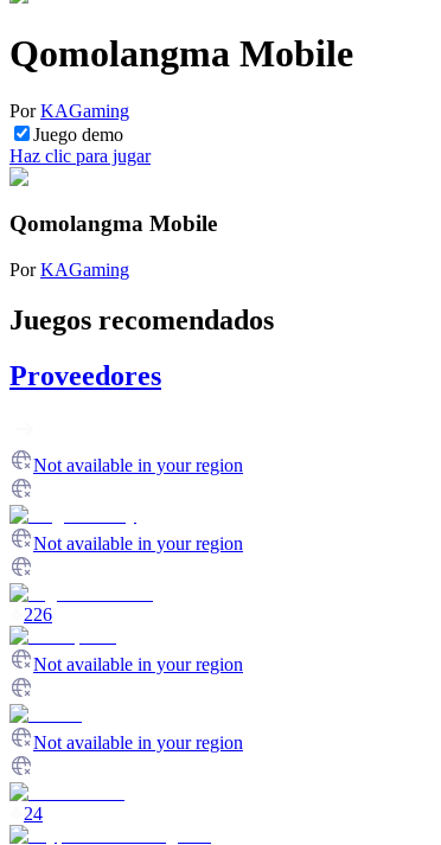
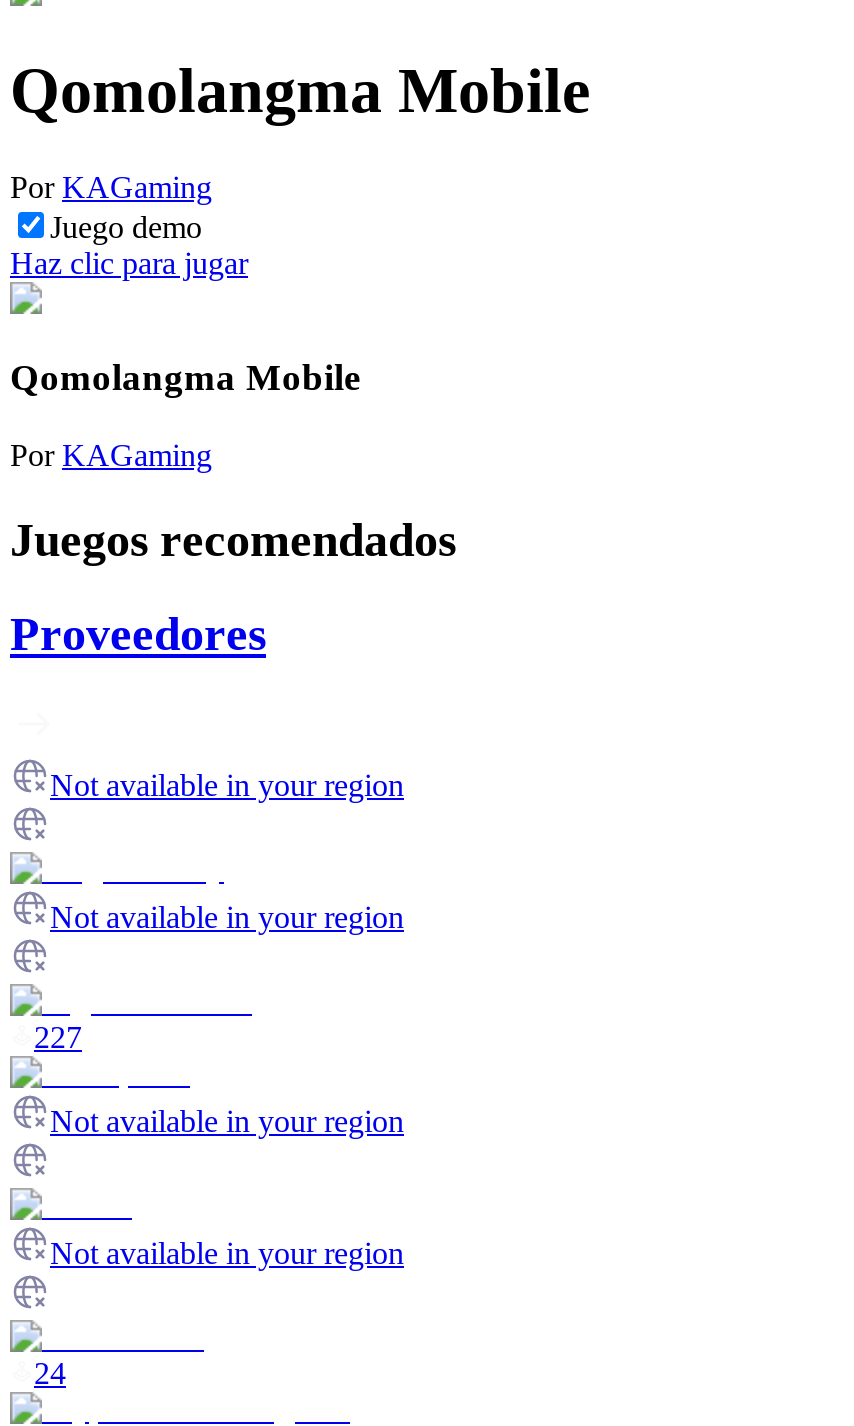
- 226
+ 227
